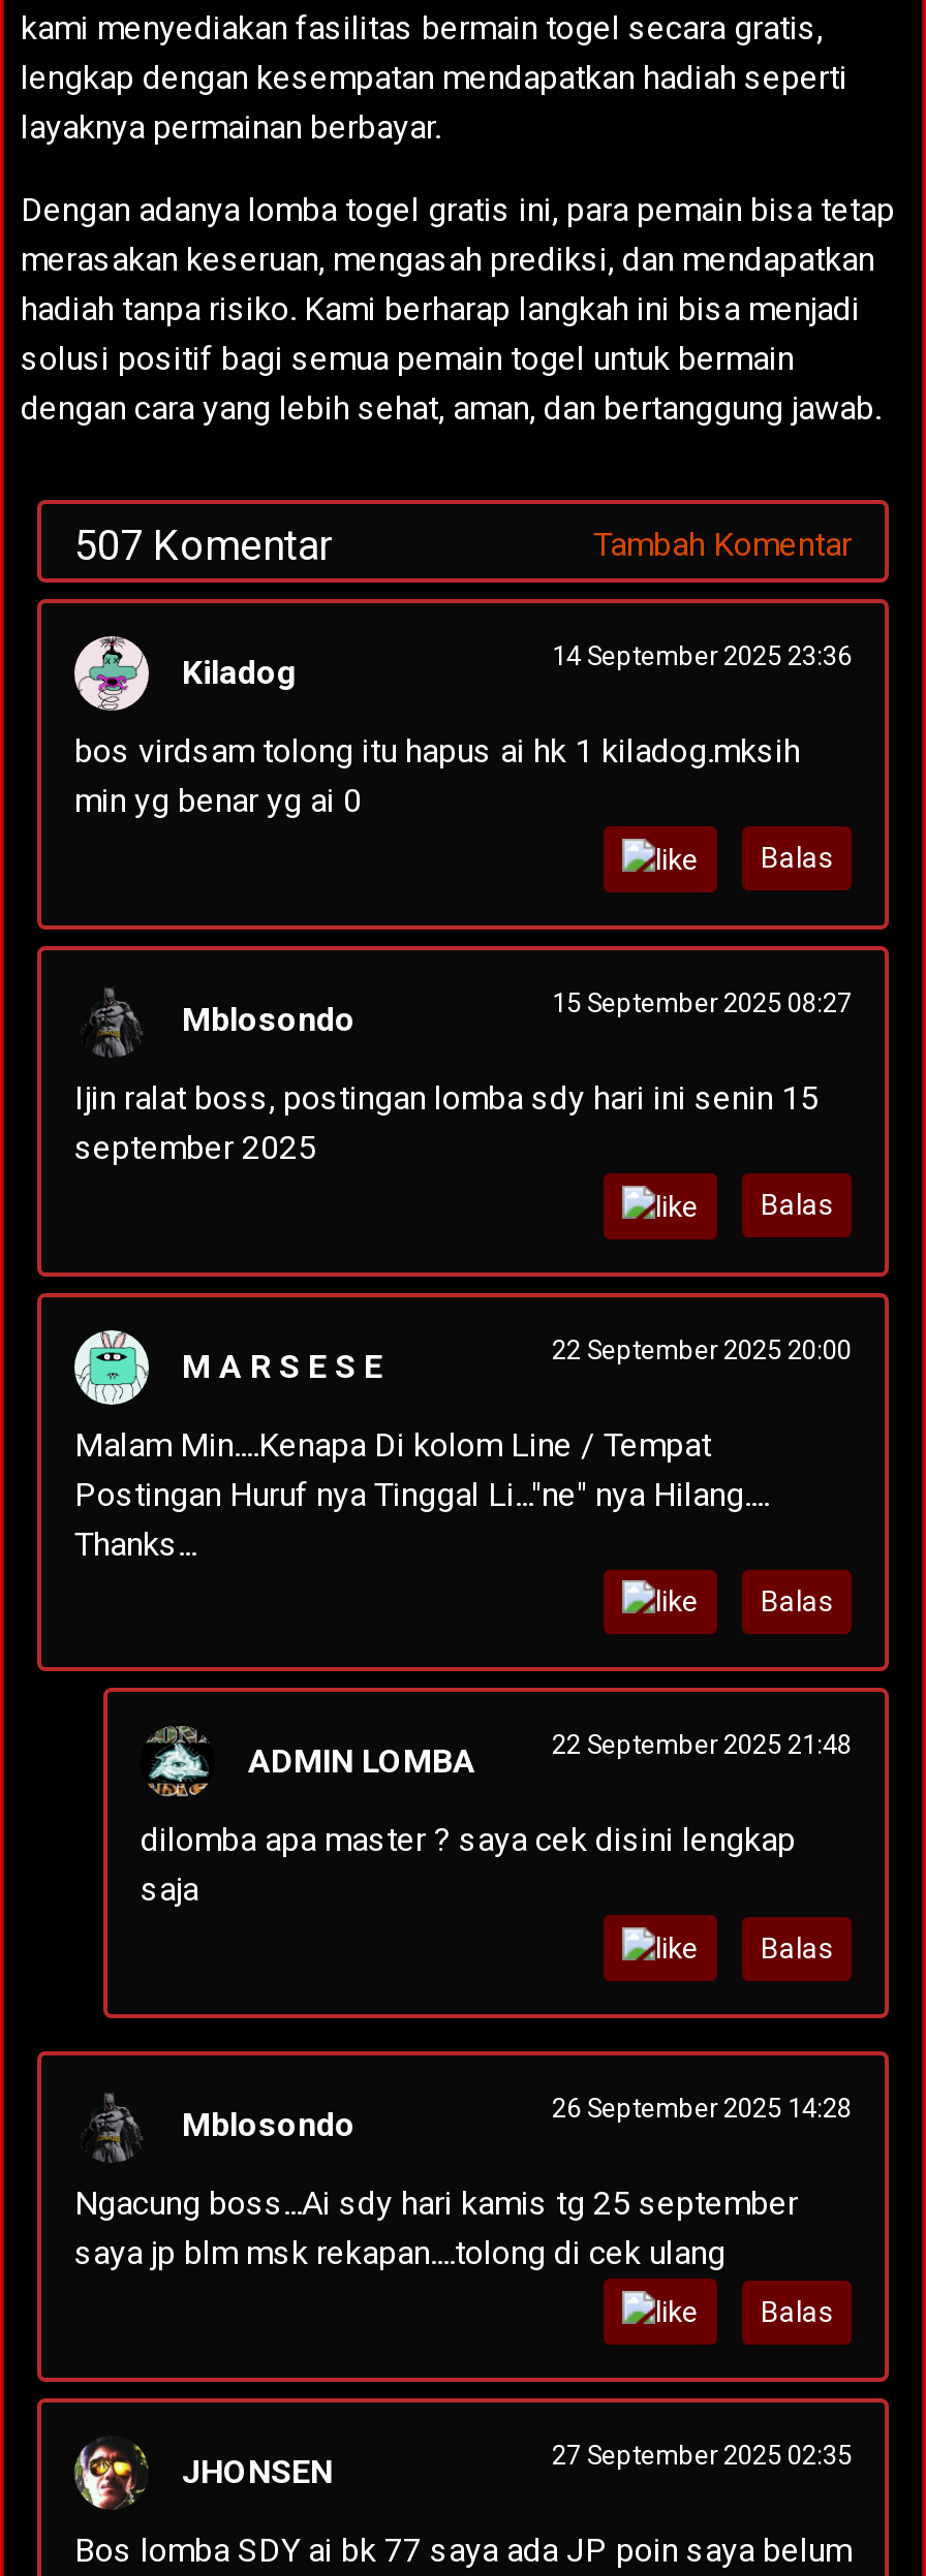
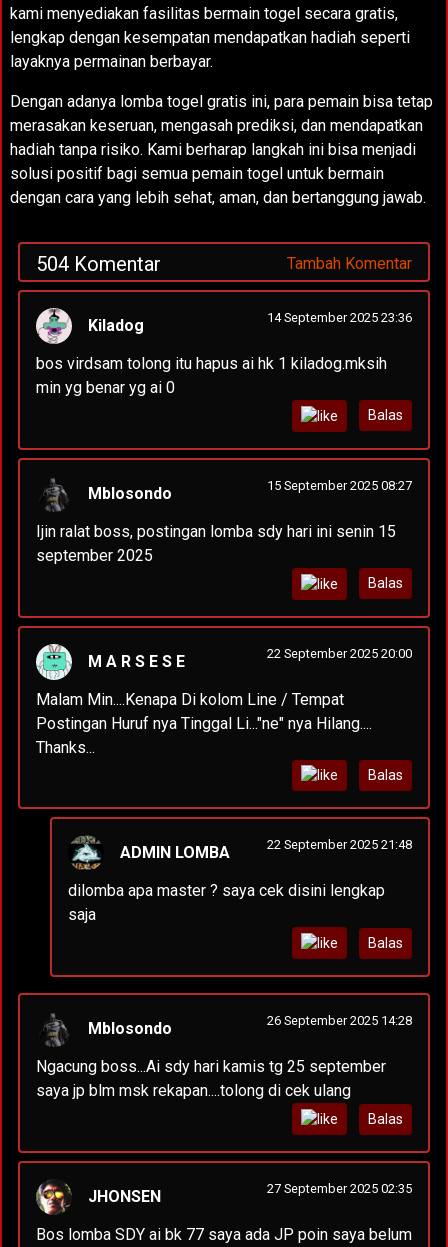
- 507 Komentar
+ 504 Komentar
